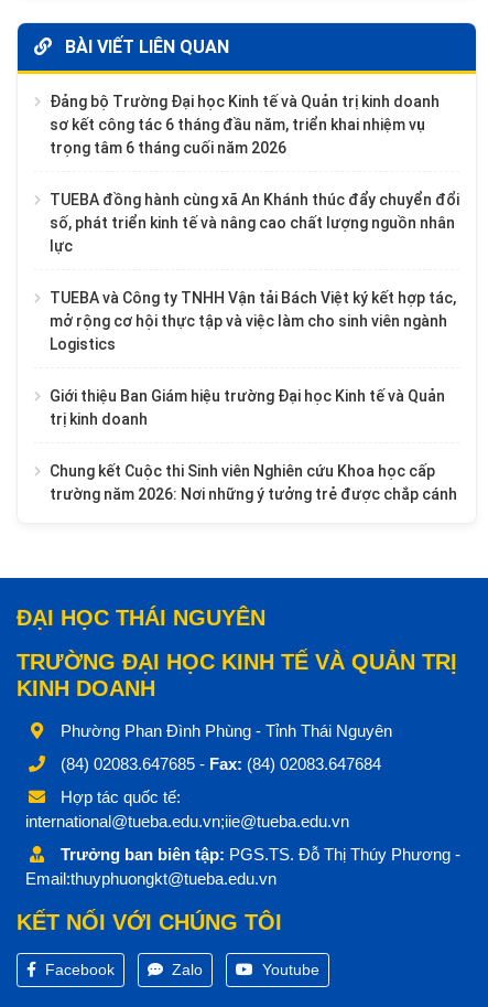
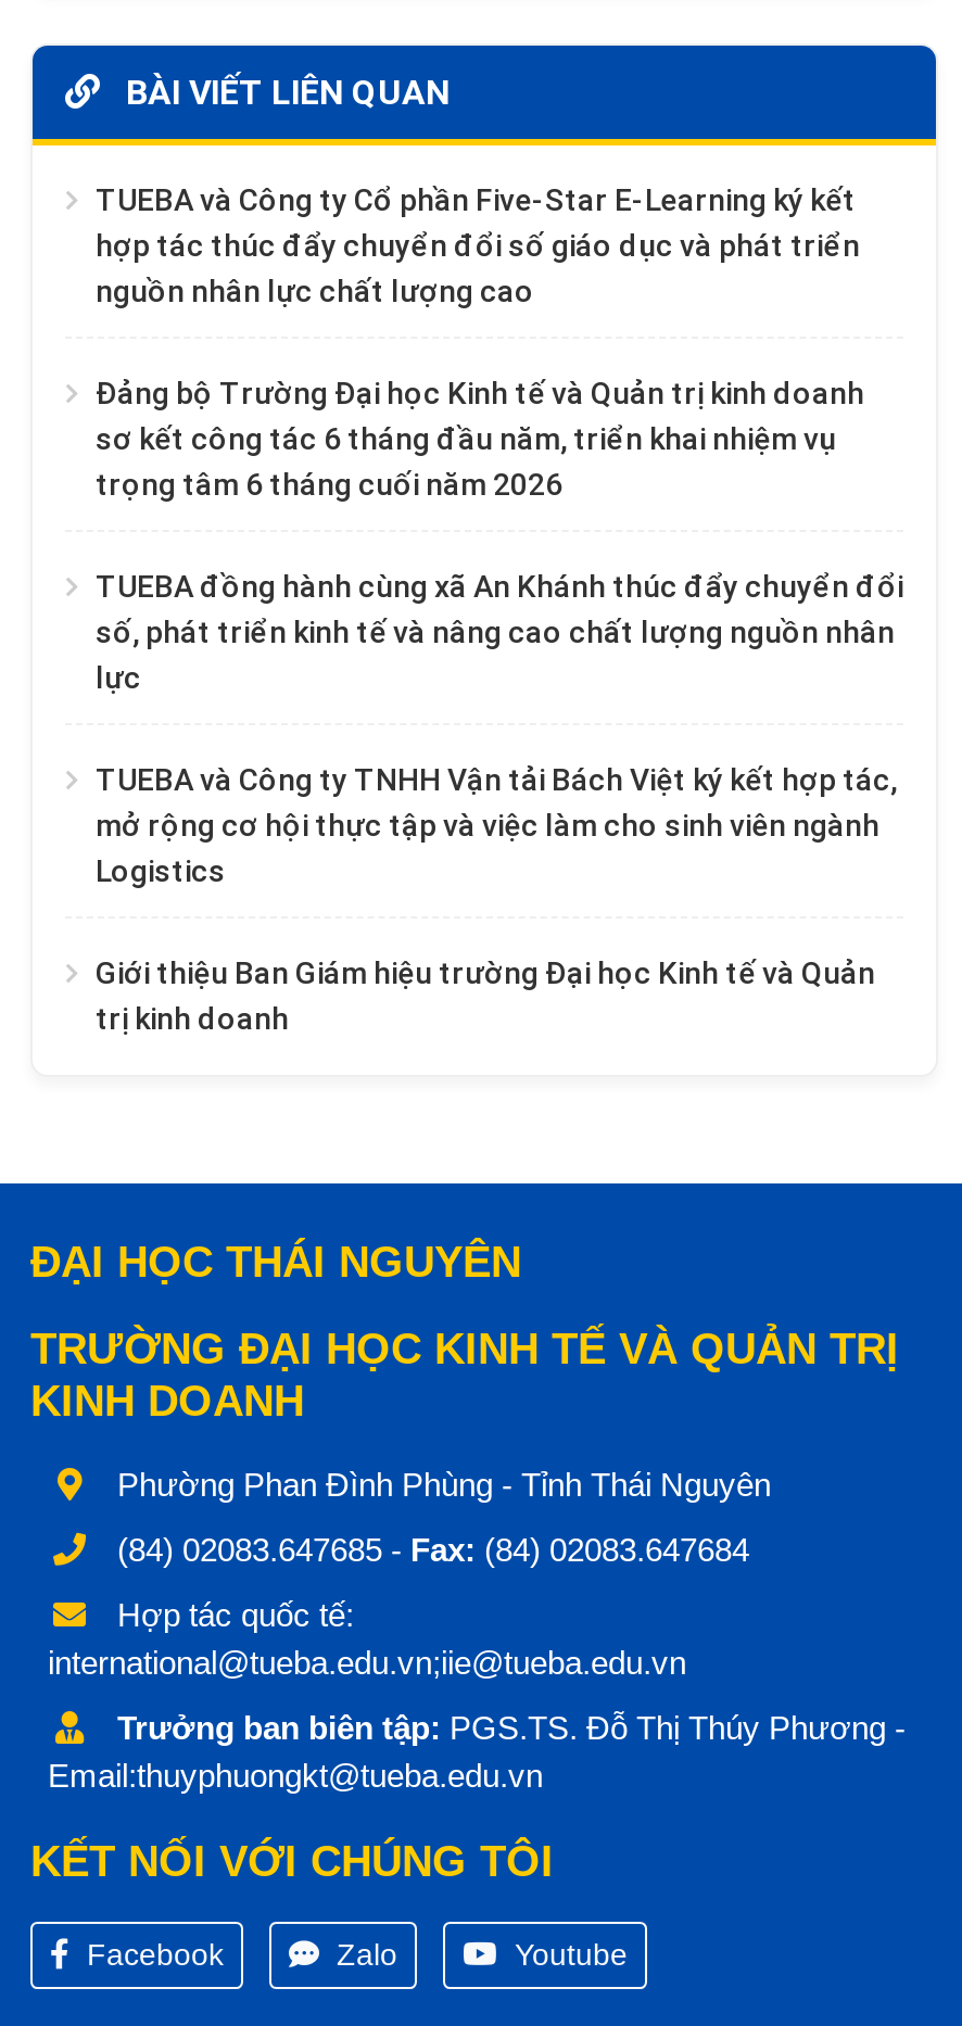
+ TUEBA và Công ty Cổ phần Five-Star E-Learning ký kết
+ hợp tác thúc đẩy chuyển đổi số giáo dục và phát triển
+ nguồn nhân lực chất lượng cao

moved down: Đảng bộ Trường Đại học Kinh tế và Quản trị kinh doanh | sơ kết công tác 6 tháng đầu năm, triển khai nhiệm vụ | trọng tâm 6 tháng cuối năm 2026 | ... | Giới thiệu Ban Giám hiệu trường Đại học Kinh tế và Quản | trị kinh doanh

- Chung kết Cuộc thi Sinh viên Nghiên cứu Khoa học cấp
- trường năm 2026: Nơi những ý tưởng trẻ được chắp cánh
